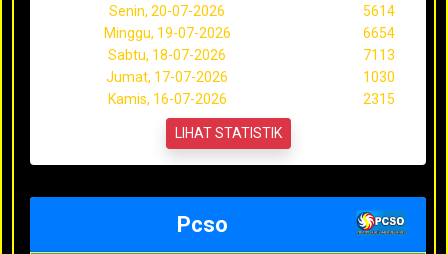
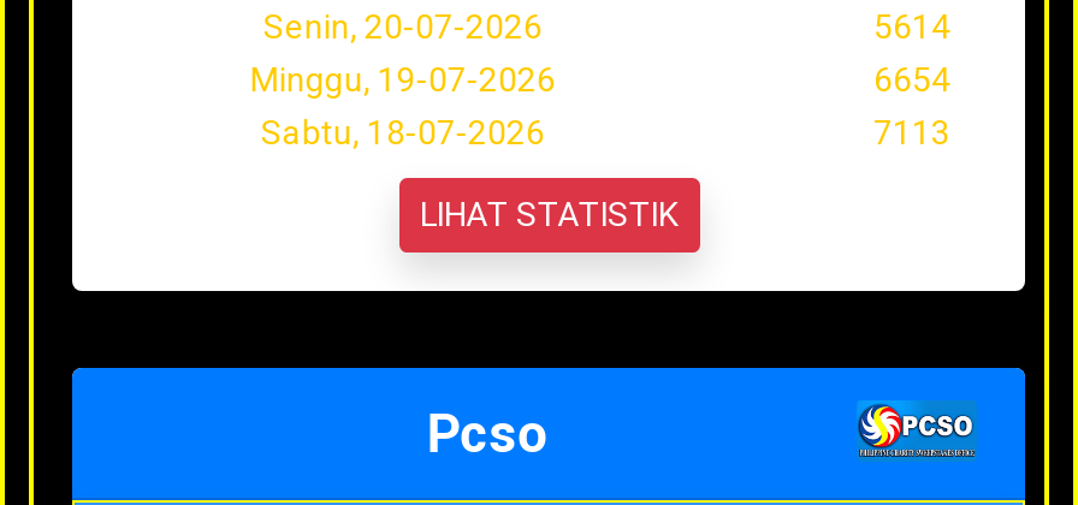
- Jumat, 17-07-2026
- 1030
- Kamis, 16-07-2026
- 2315
